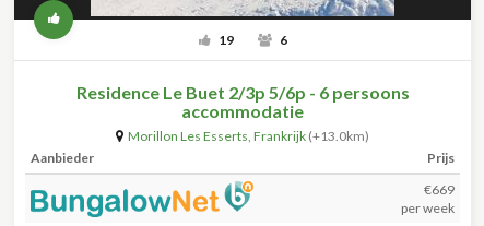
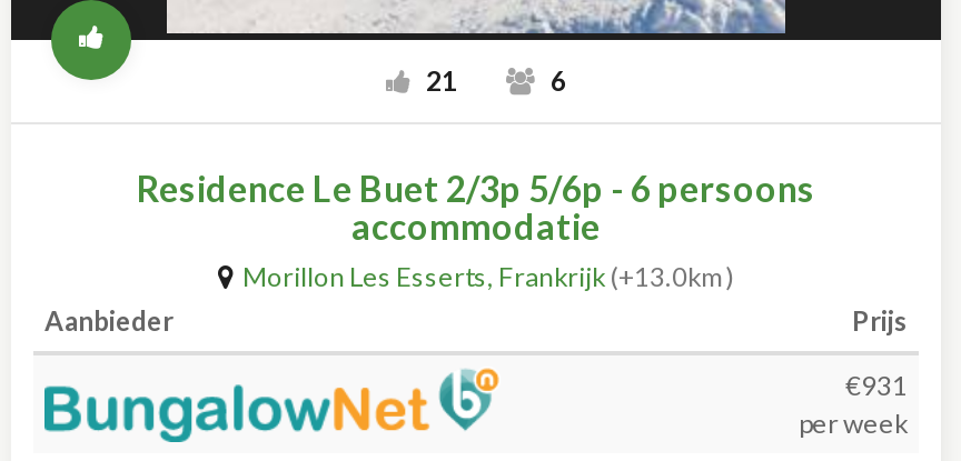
- 19
+ 21

- €669
+ €931
